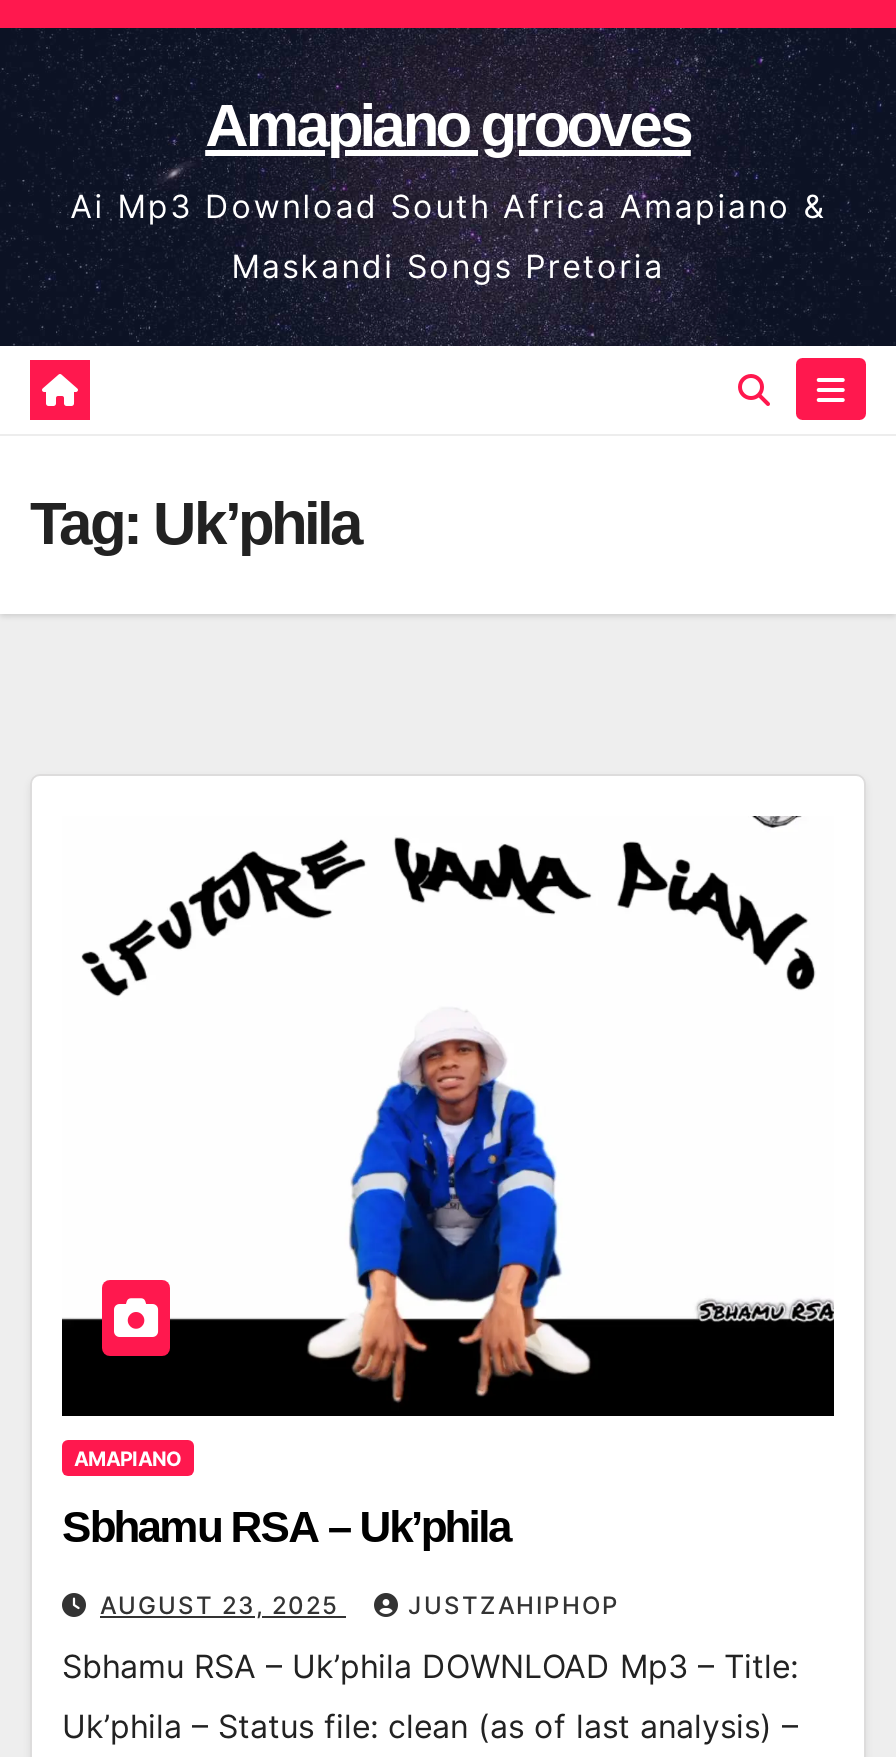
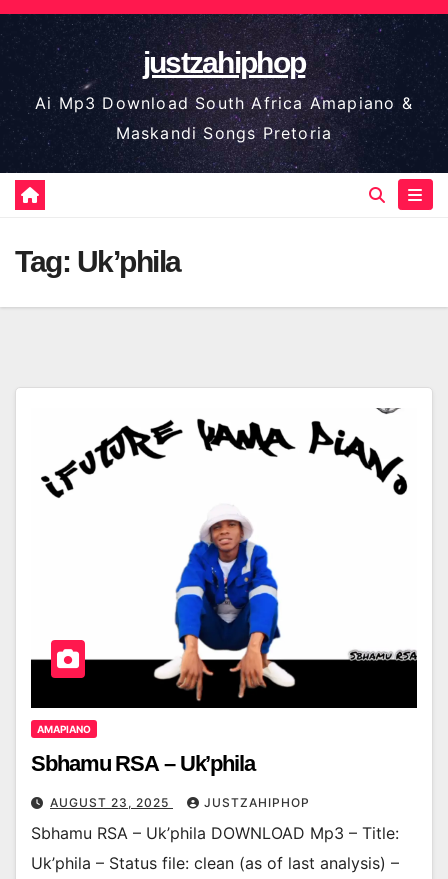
- Amapiano grooves
+ justzahiphop
